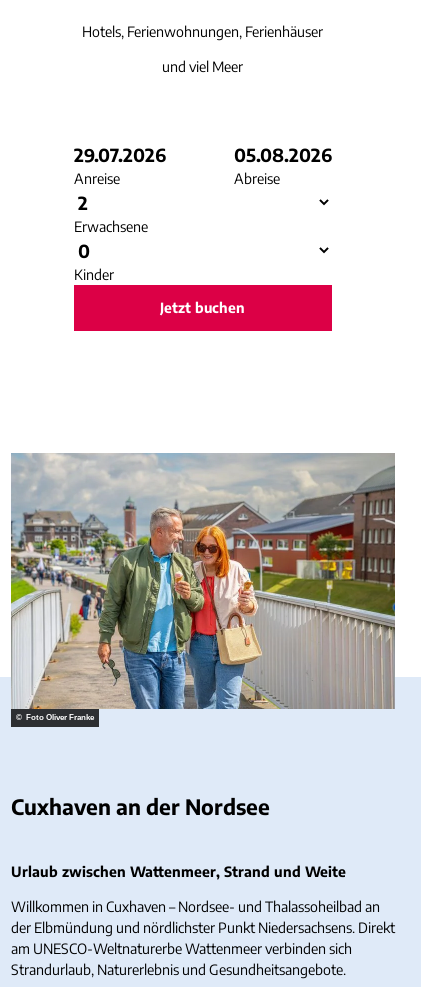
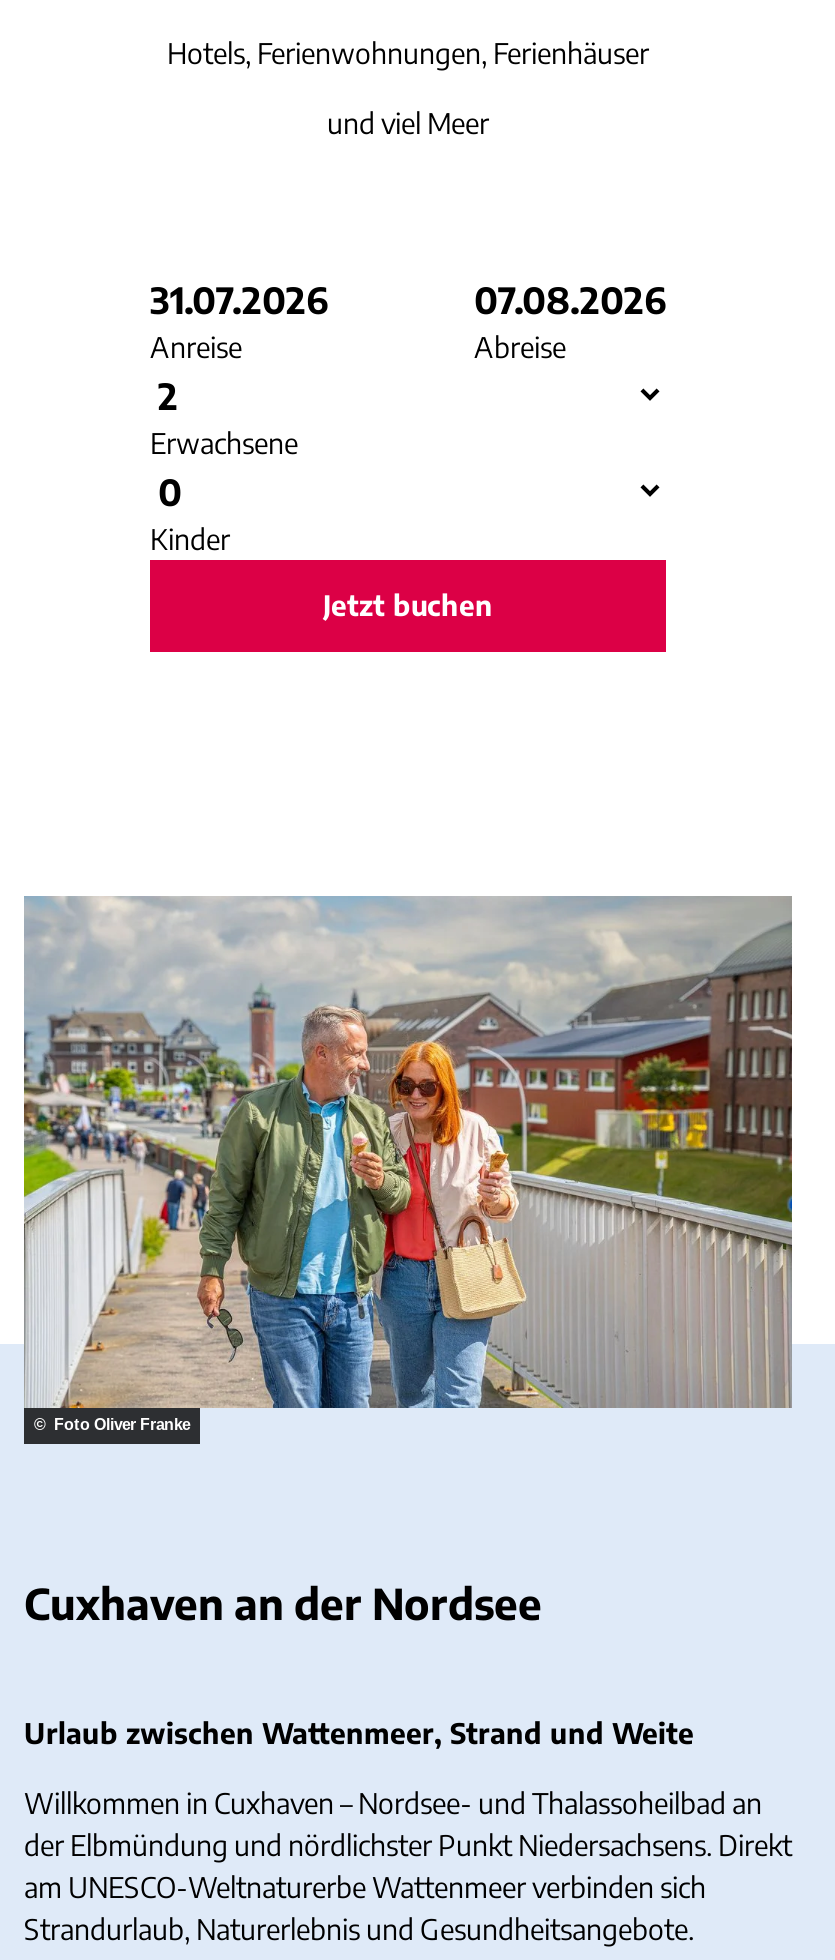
- 29.07.2026
+ 31.07.2026

- 05.08.2026
+ 07.08.2026
